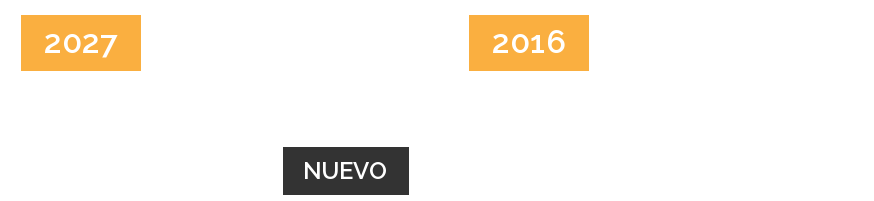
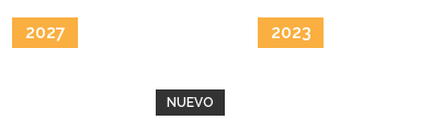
- 2016
+ 2023
